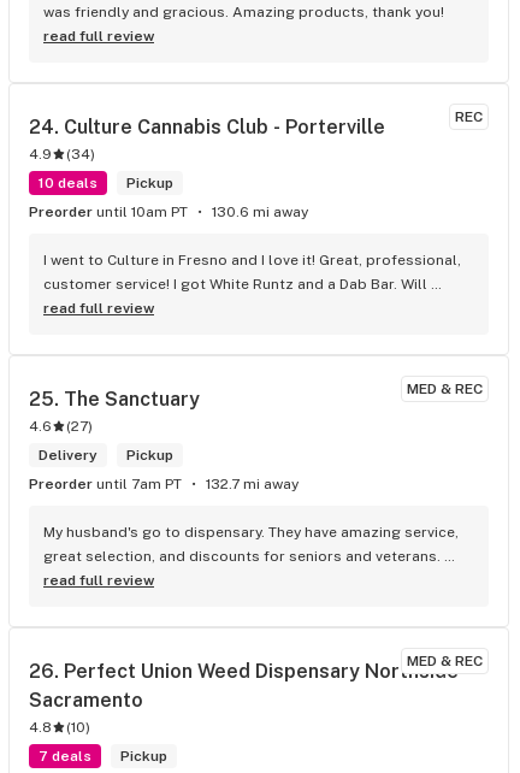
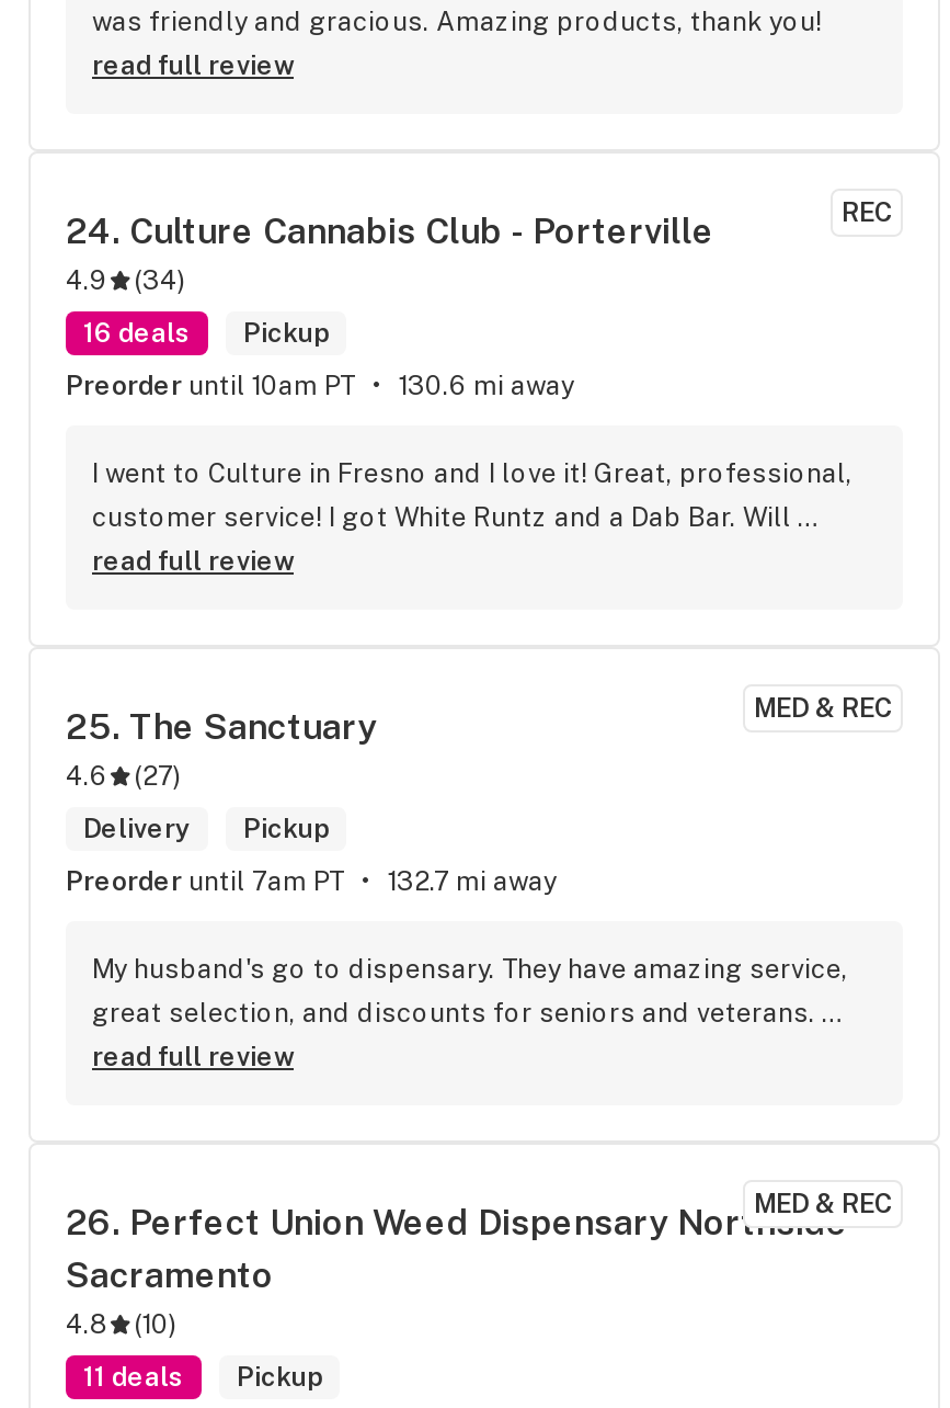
- 10 deals Pickup
+ 16 deals Pickup

- 7 deals Pickup
+ 11 deals Pickup
